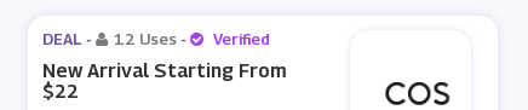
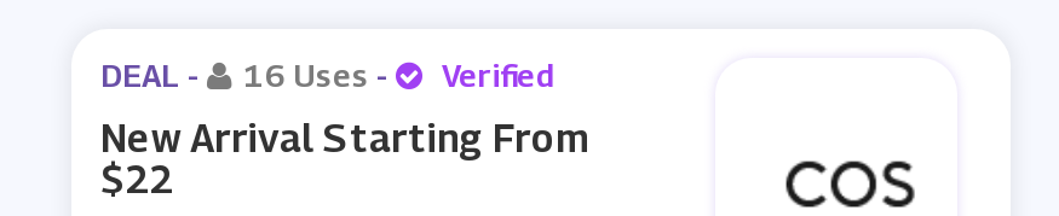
- DEAL - 12 Uses - Verified
+ DEAL - 16 Uses - Verified
